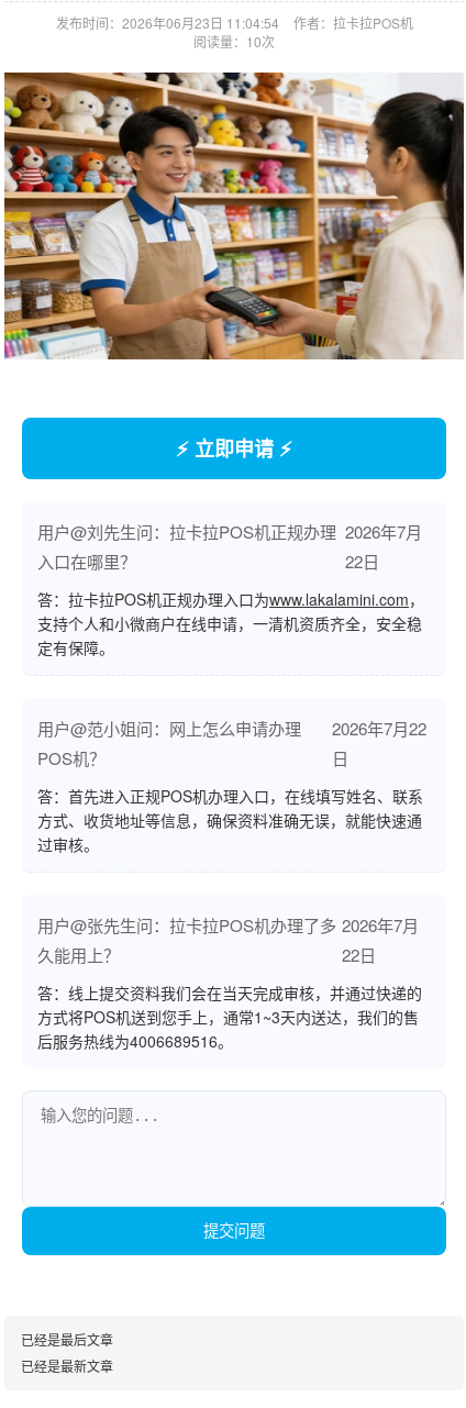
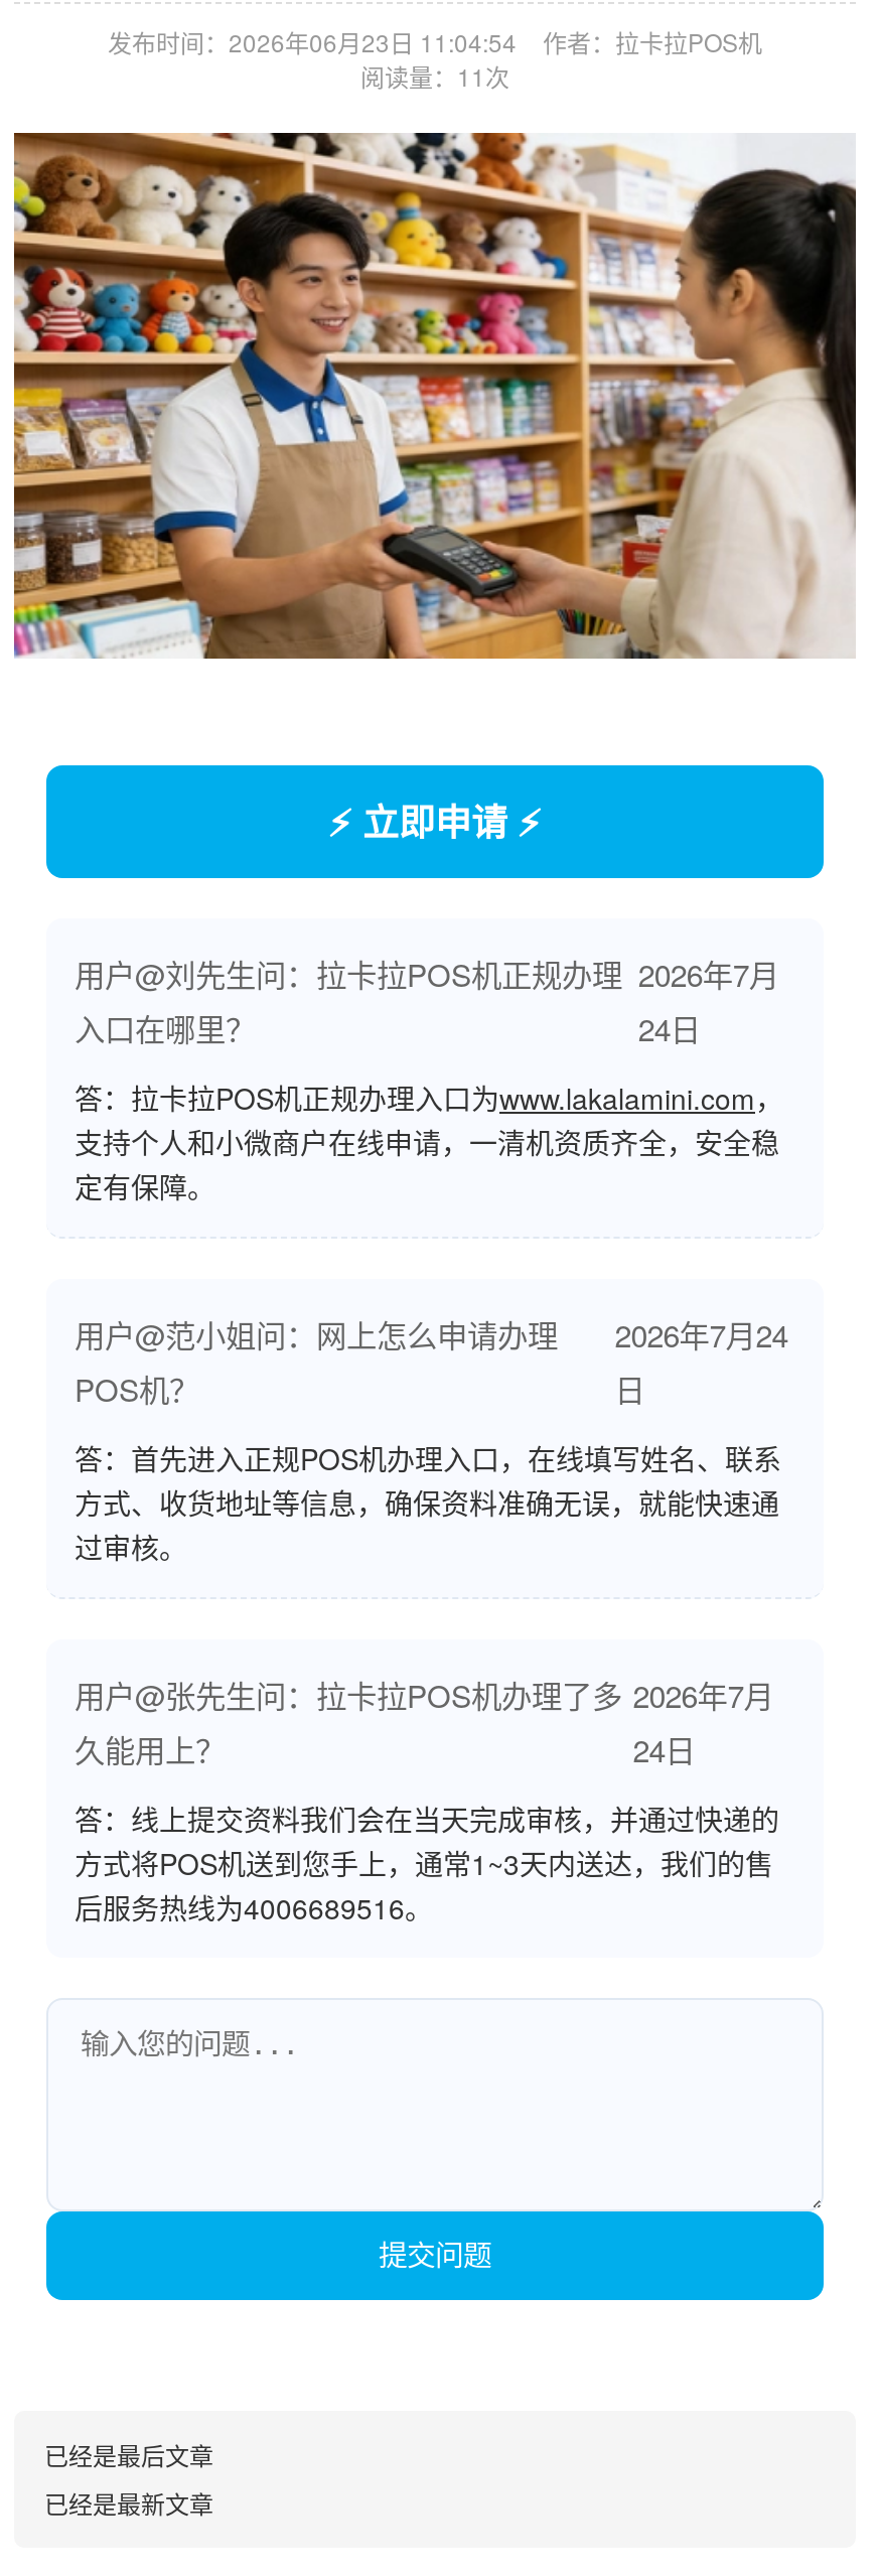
- 阅读量：10次
+ 阅读量：11次

- 22日
+ 24日

- 用户@范小姐问：网上怎么申请办理 2026年7月22
+ 用户@范小姐问：网上怎么申请办理 2026年7月24

- 22日
+ 24日
